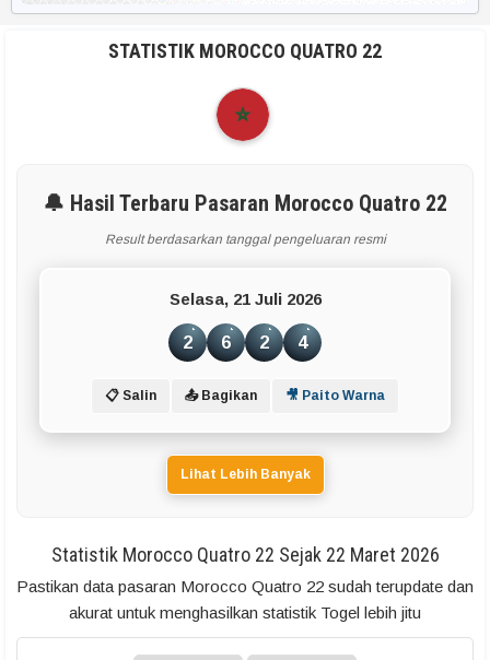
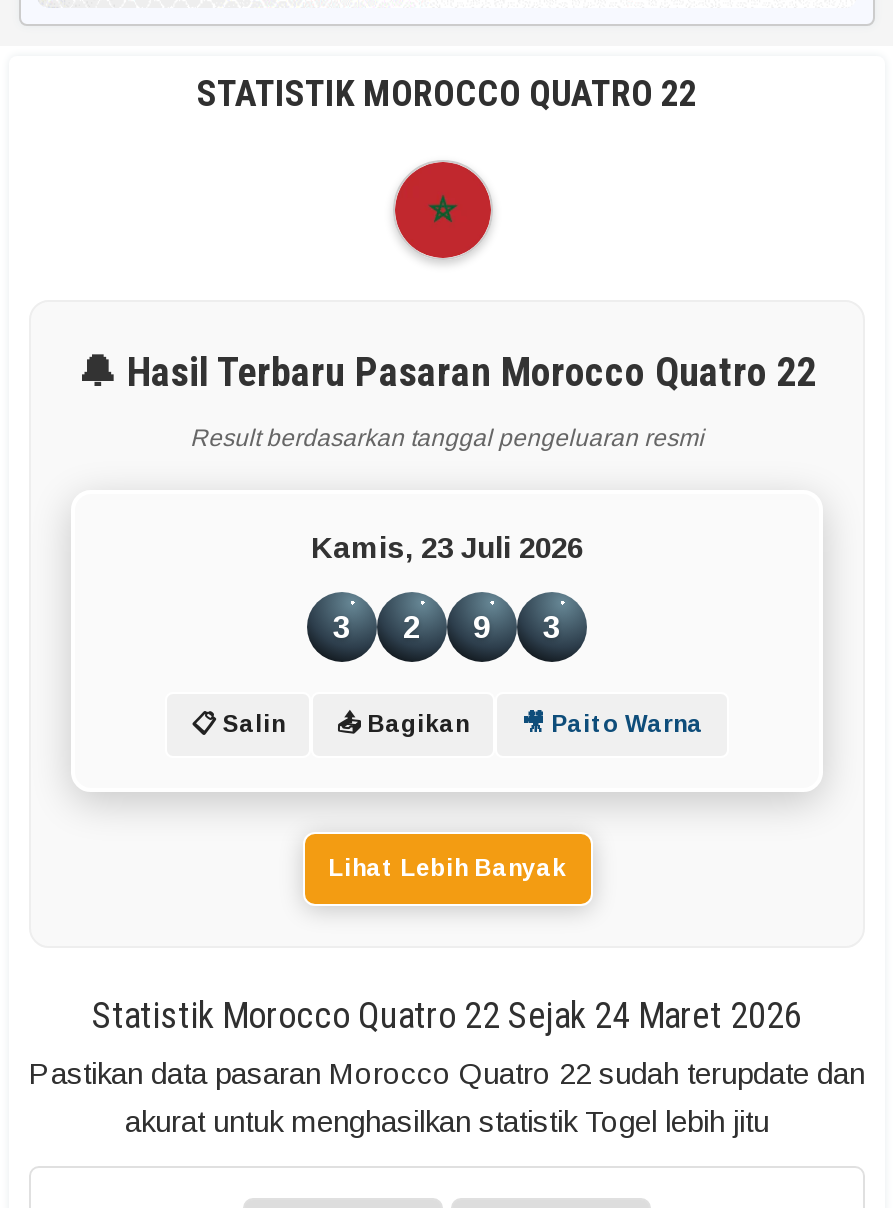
- Selasa, 21 Juli 2026
+ Kamis, 23 Juli 2026
+ 3

- 6
- 2
- 4
+ 9
+ 3

- Statistik Morocco Quatro 22 Sejak 22 Maret 2026
+ Statistik Morocco Quatro 22 Sejak 24 Maret 2026
